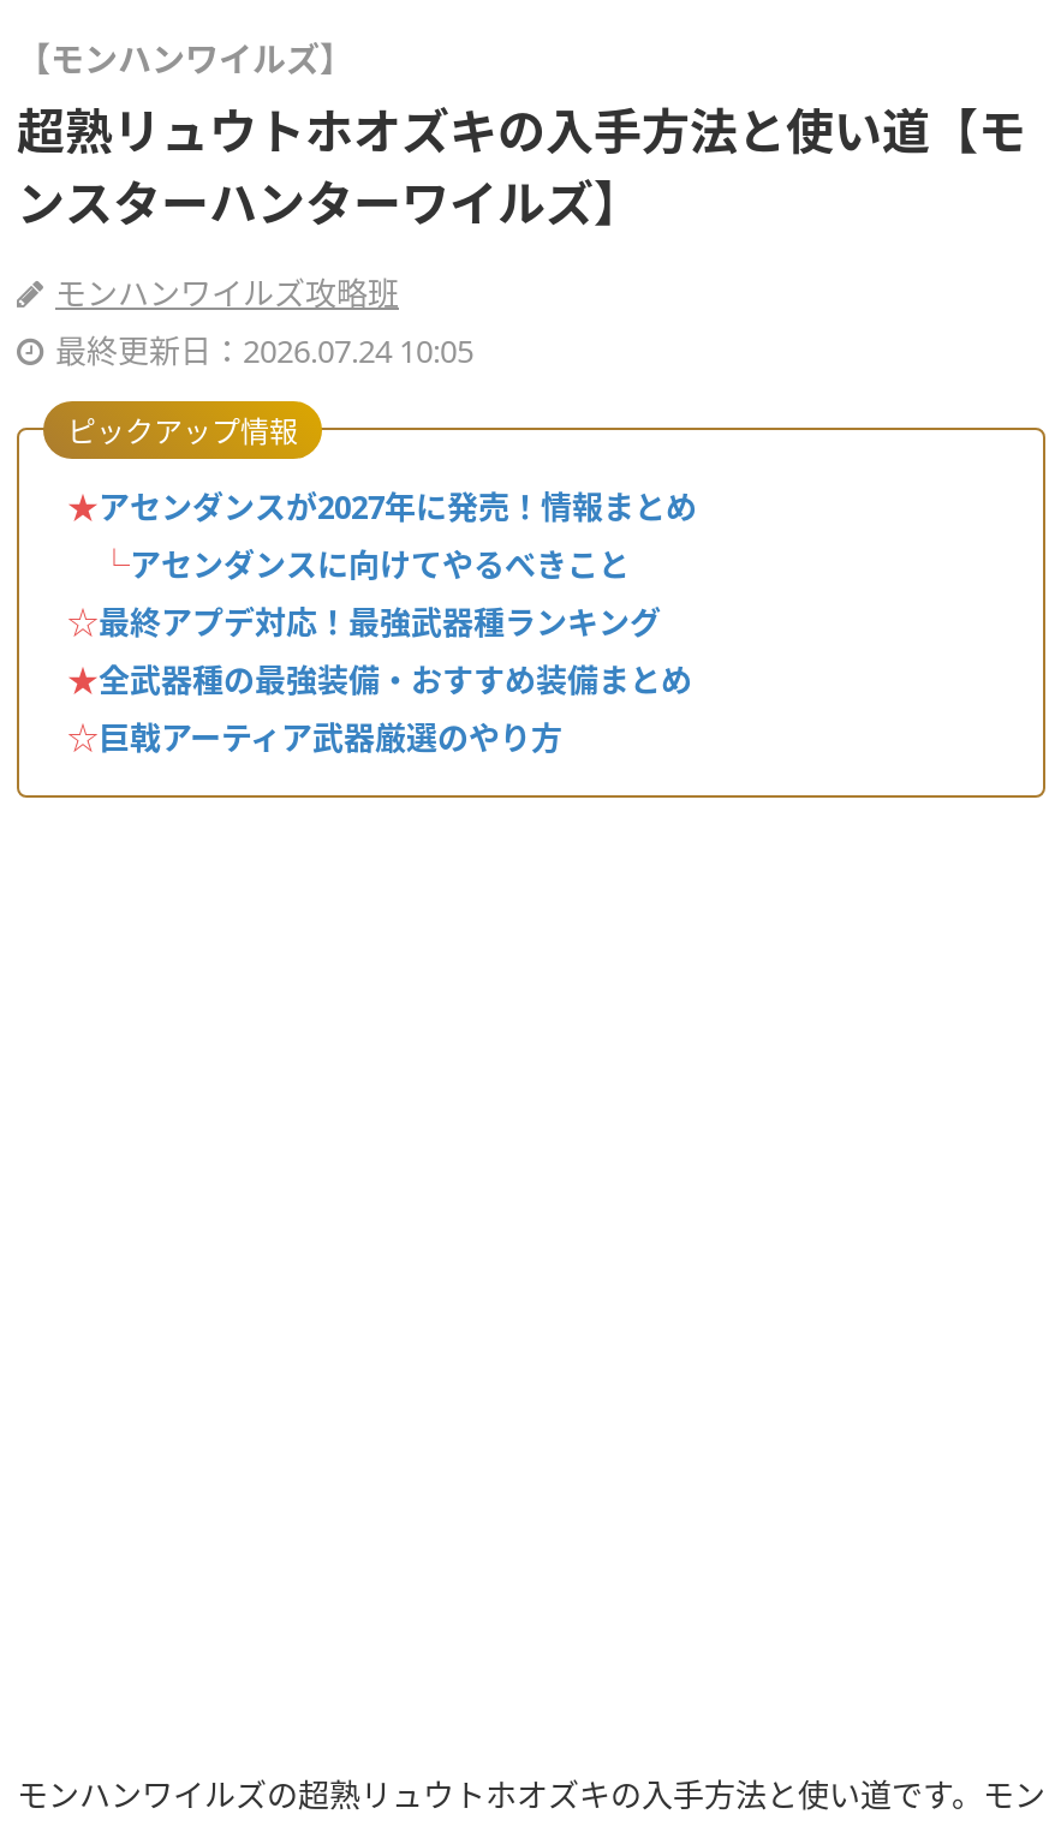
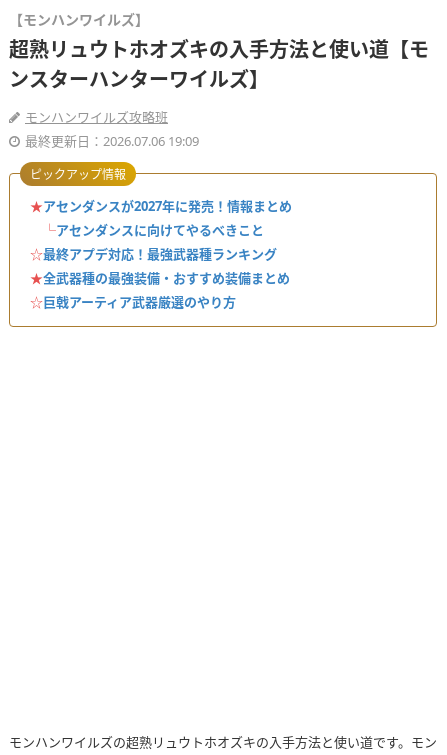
- 最終更新日：2026.07.24 10:05
+ 最終更新日：2026.07.06 19:09
